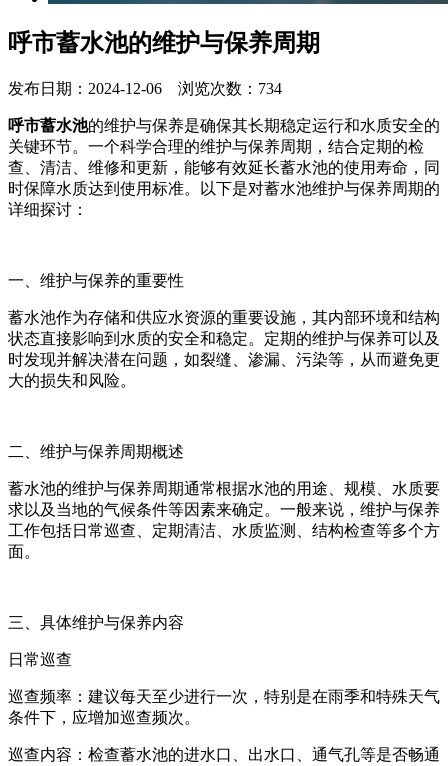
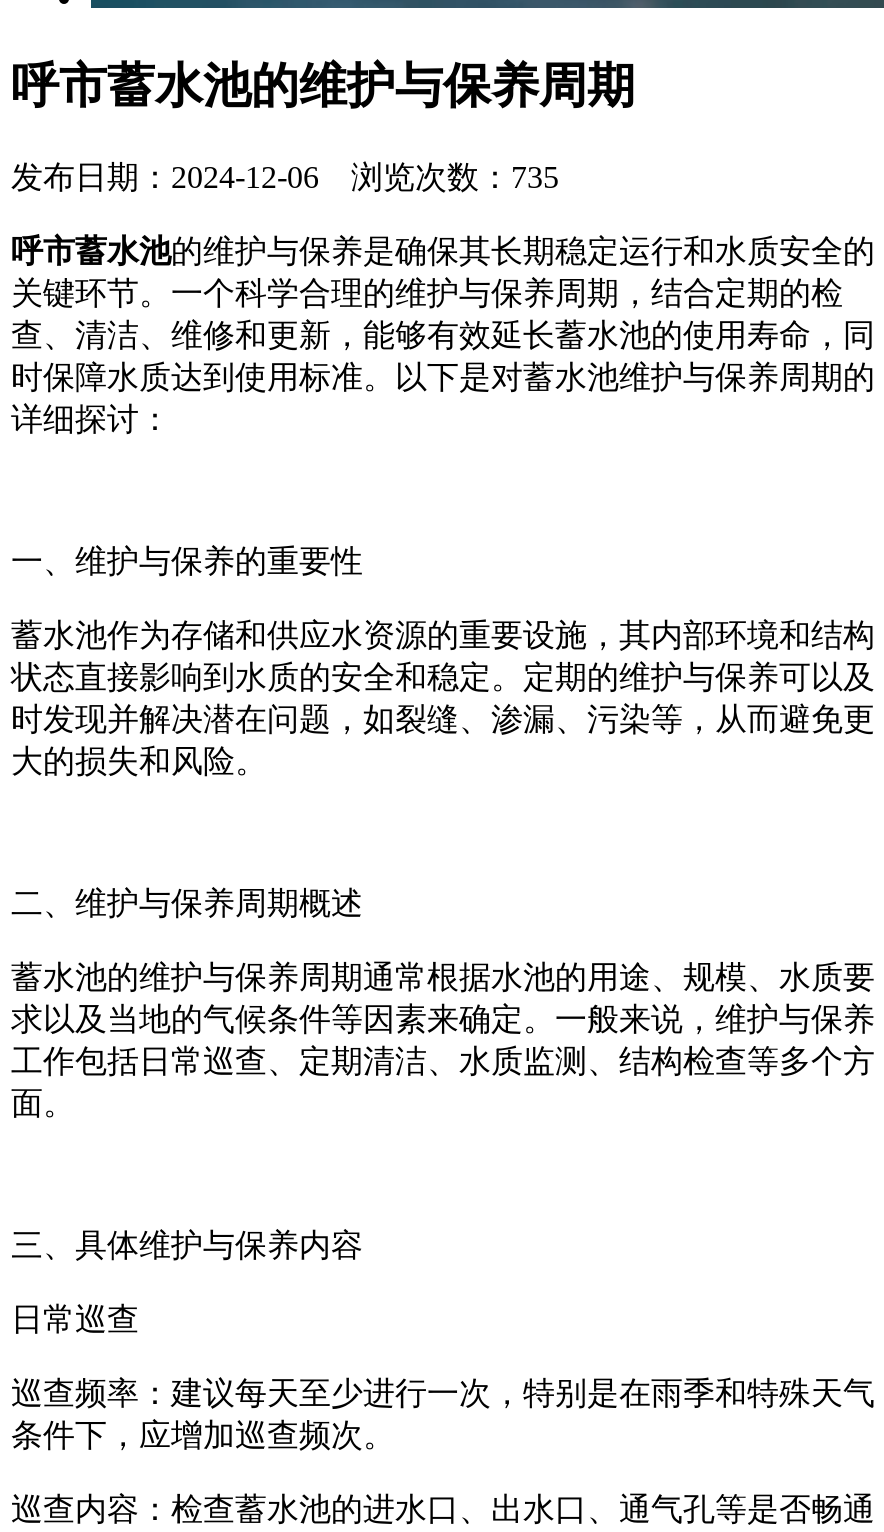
- 发布日期：2024-12-06 浏览次数：734
+ 发布日期：2024-12-06 浏览次数：735
